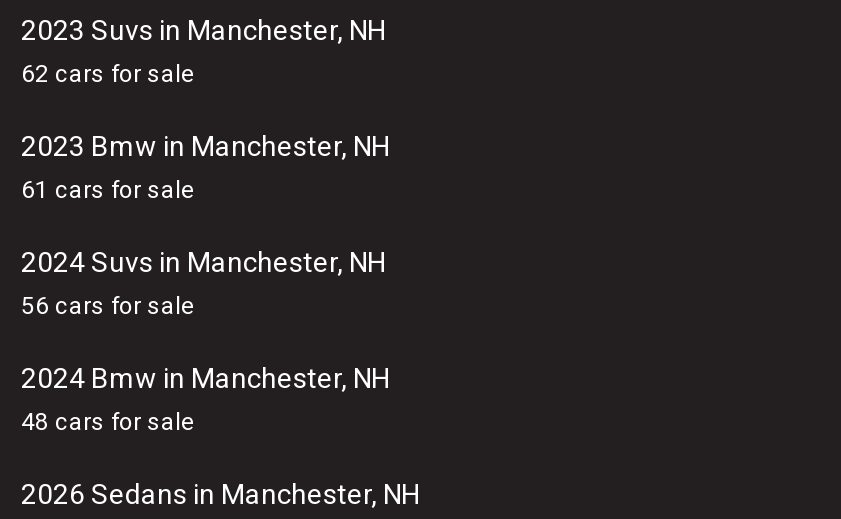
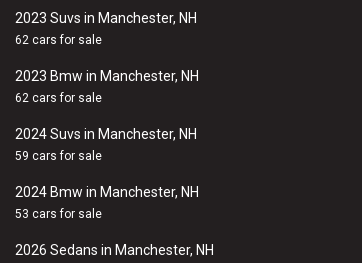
- 61 cars for sale
+ 62 cars for sale

- 56 cars for sale
+ 59 cars for sale

- 48 cars for sale
+ 53 cars for sale
